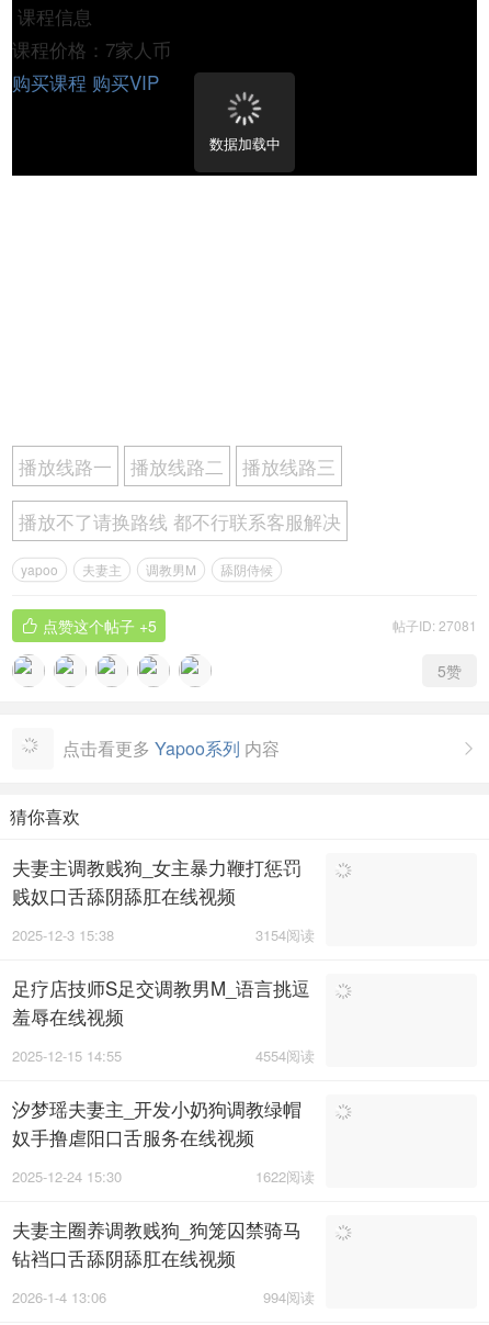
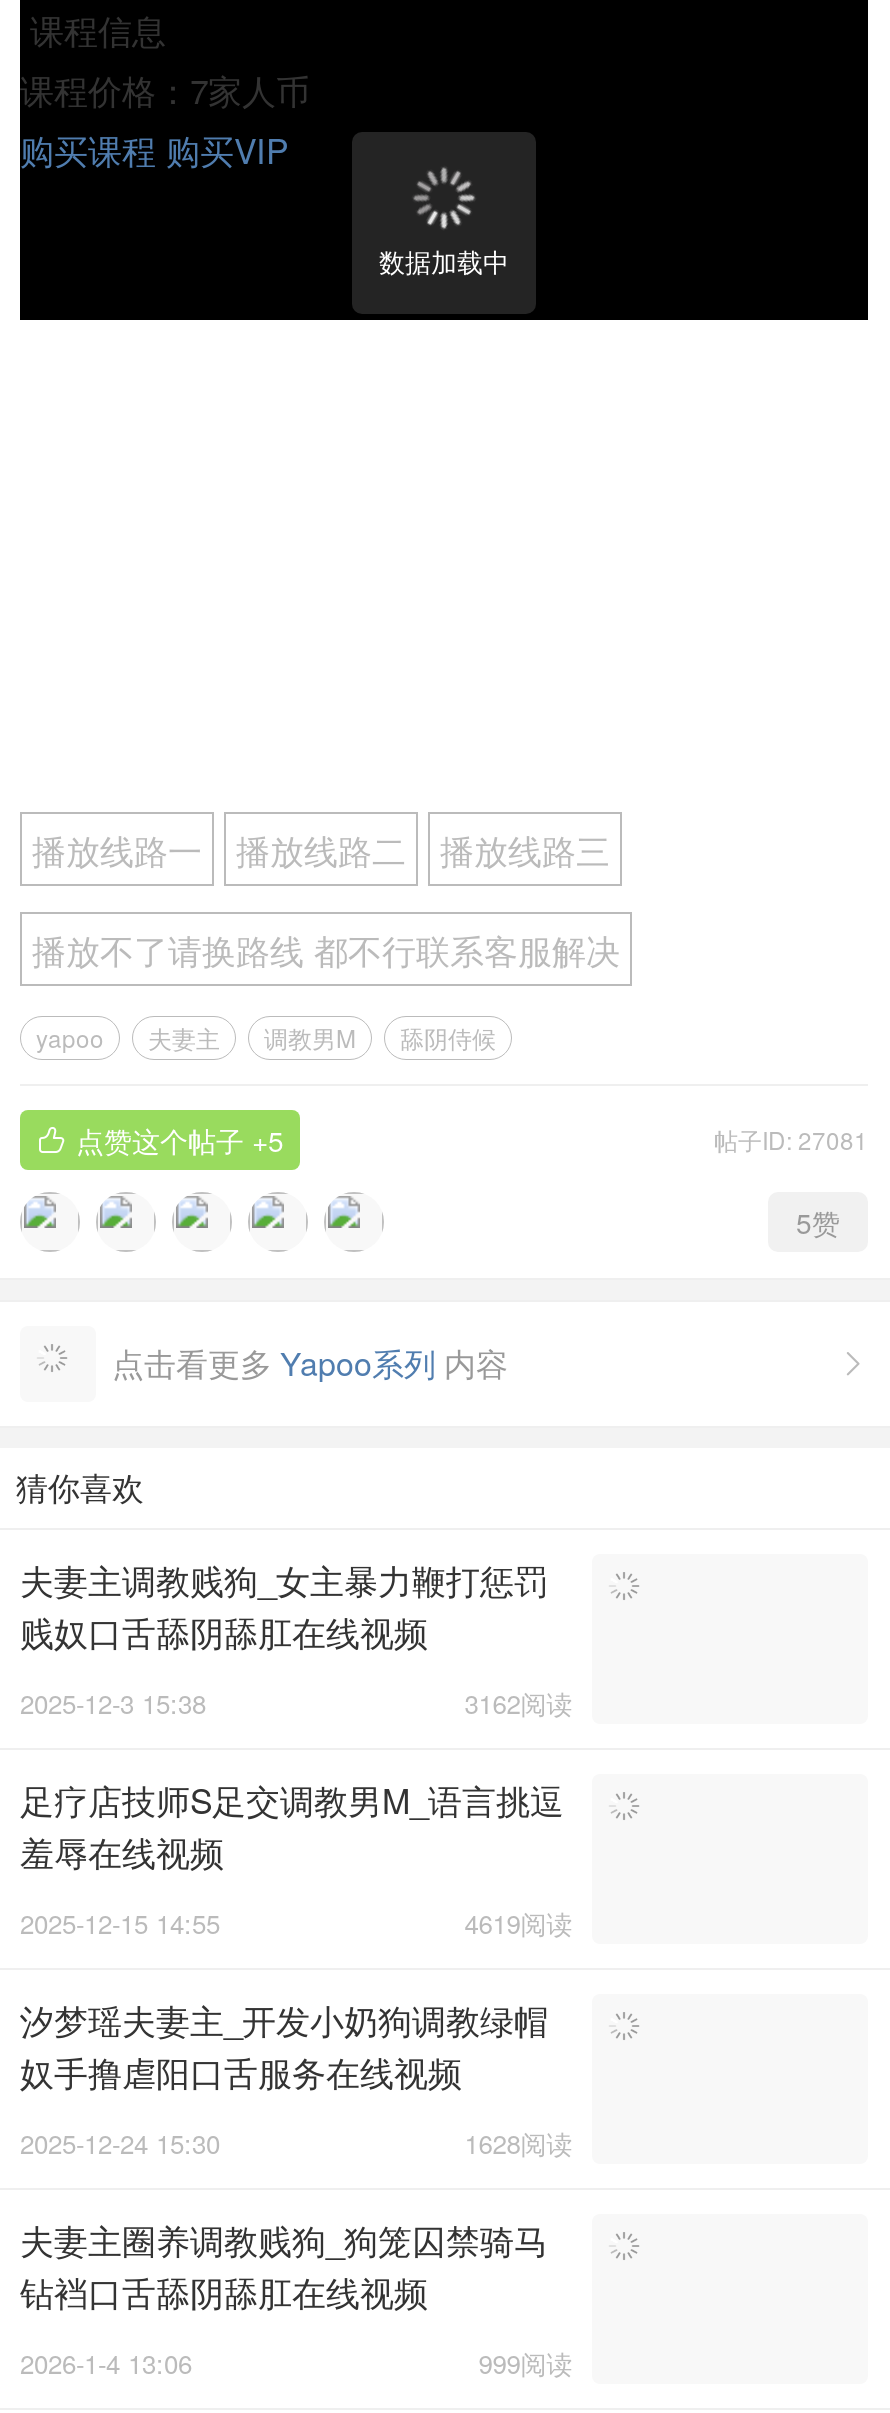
- 3154阅读
+ 3162阅读

- 4554阅读
+ 4619阅读

- 1622阅读
+ 1628阅读

- 994阅读
+ 999阅读
